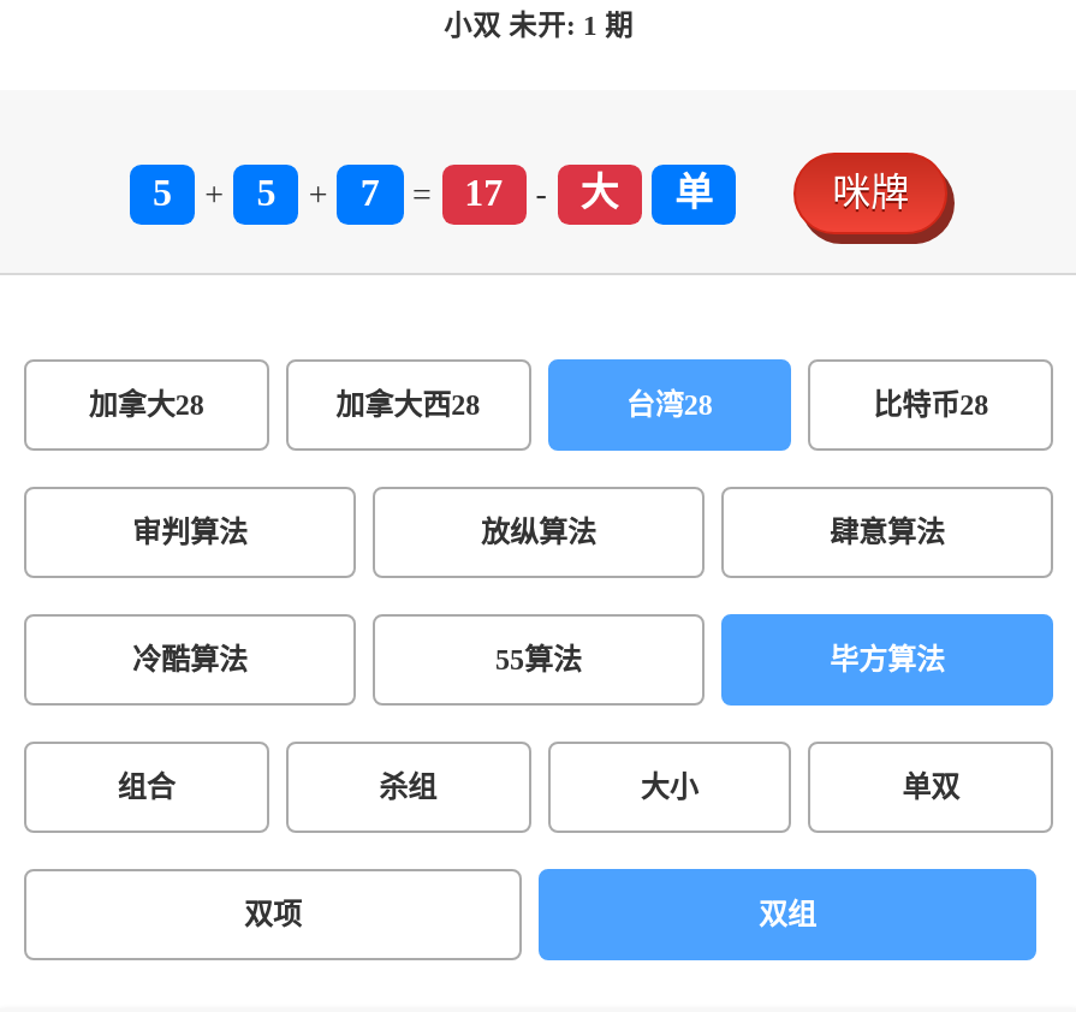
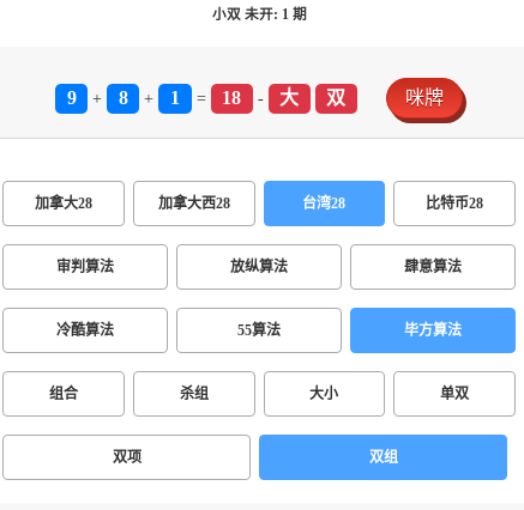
- 5
+ 9

- 5
+ 8

- 7
+ 1

- 17
+ 18

- 单
+ 双
